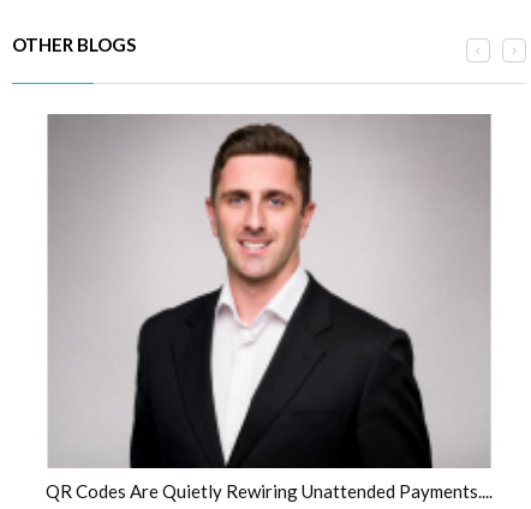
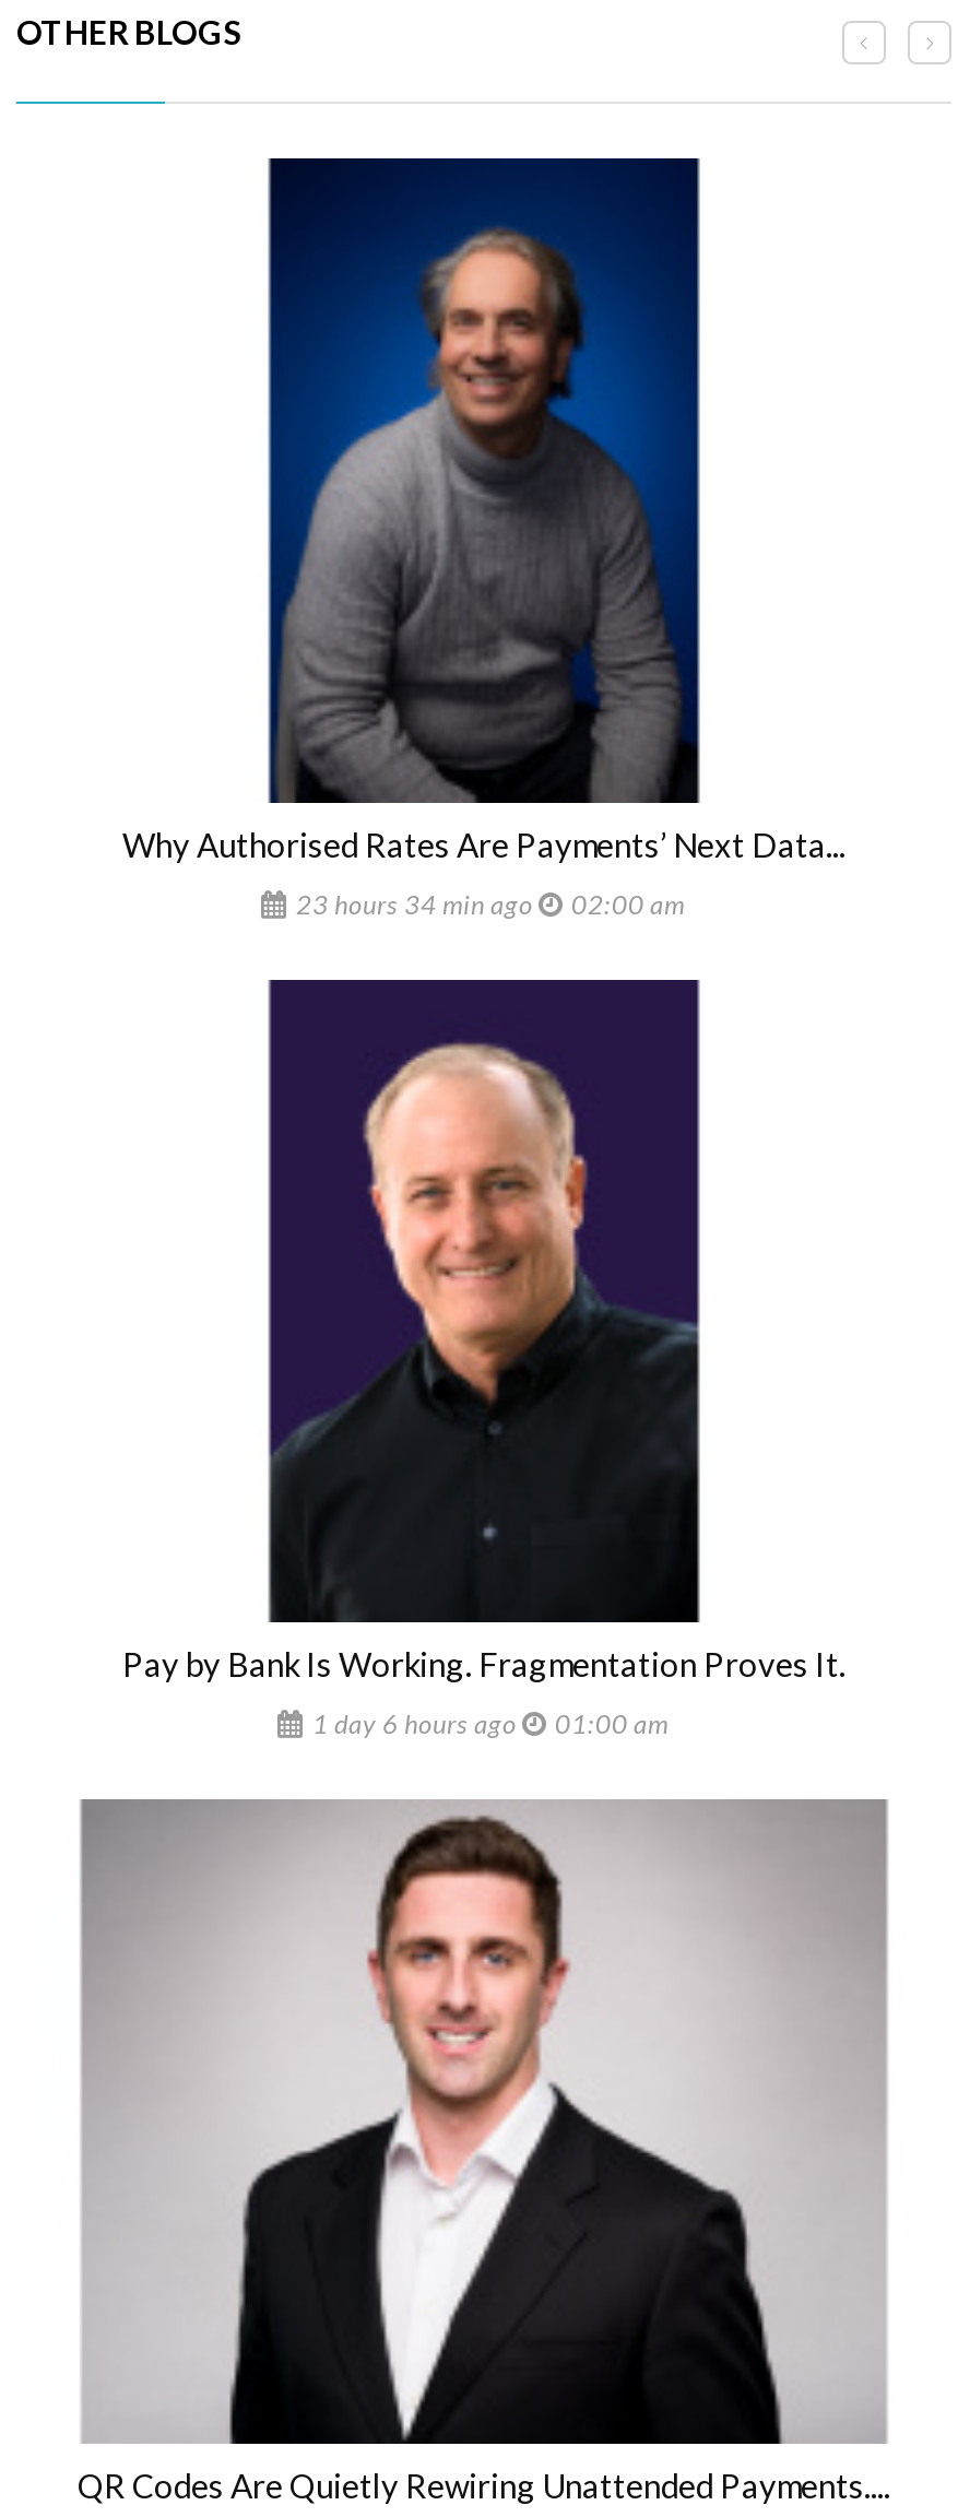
+ [image]
+ Why Authorised Rates Are Payments’ Next Data...
+ 23 hours 34 min ago
+ 02:00 am

+ [image]
+ Pay by Bank Is Working. Fragmentation Proves It.
+ 1 day 6 hours ago
+ 01:00 am
